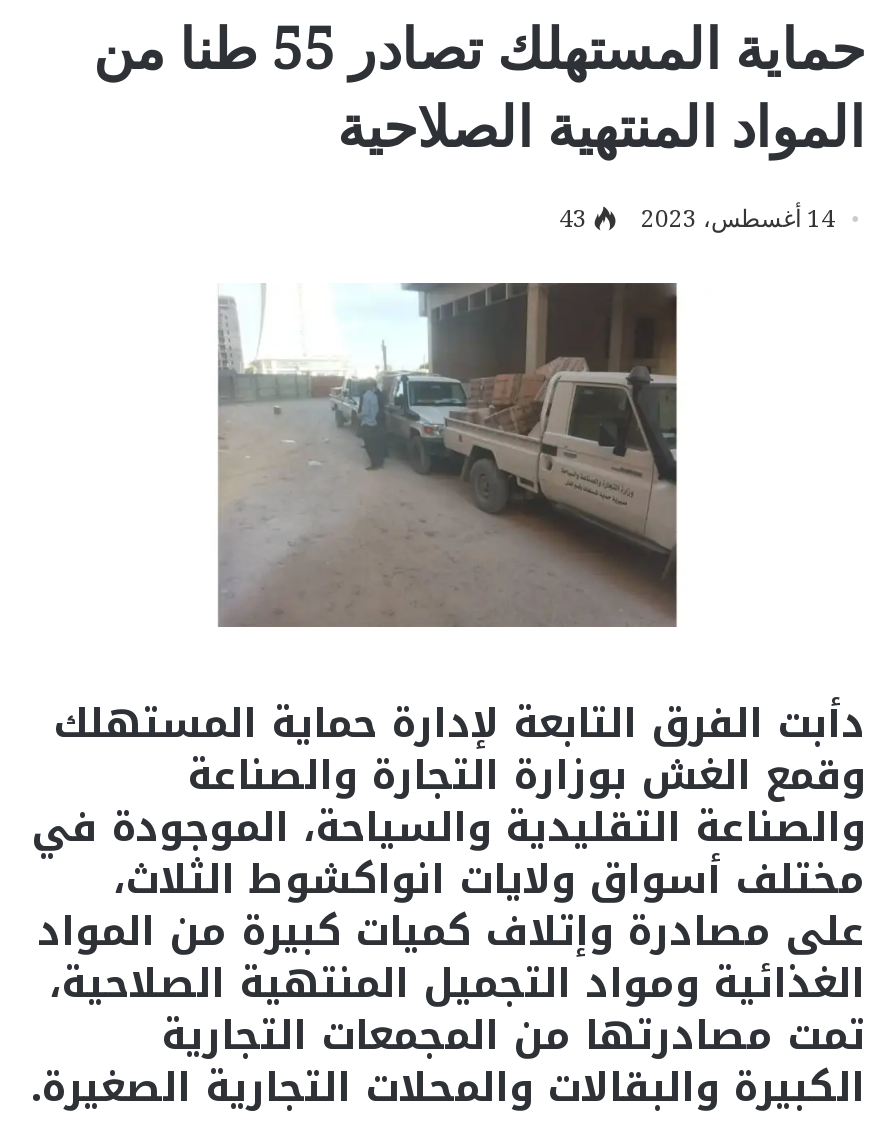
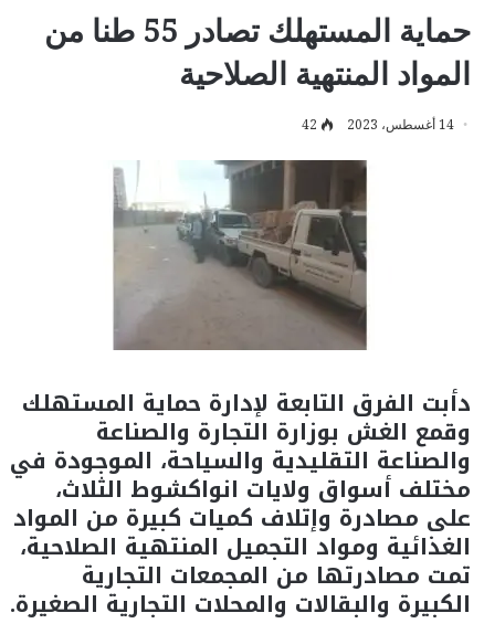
- 43
+ 42
